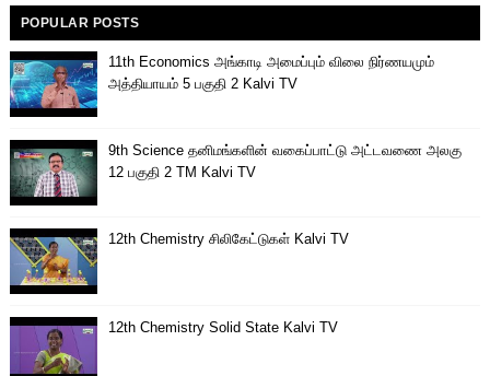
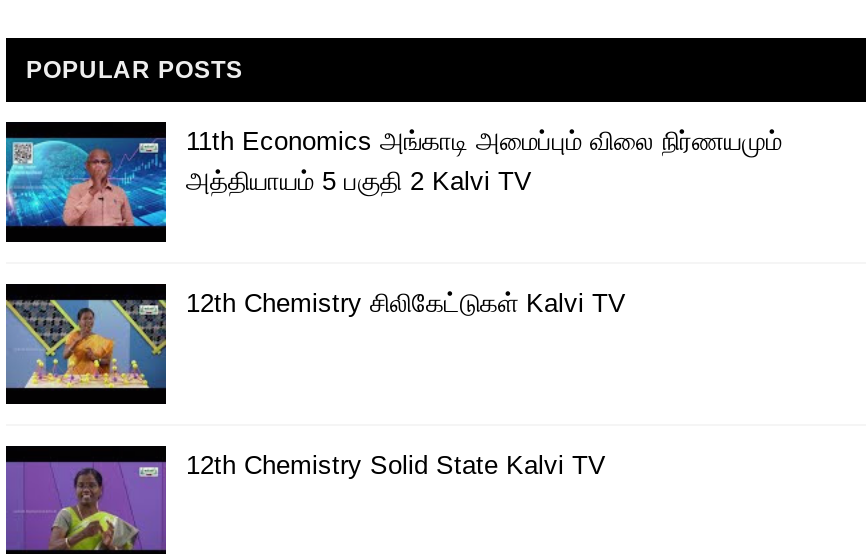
- [image]
- 9th Science தனிமங்களின் வகைப்பாட்டு அட்டவணை அலகு
- 12 பகுதி 2 TM Kalvi TV
